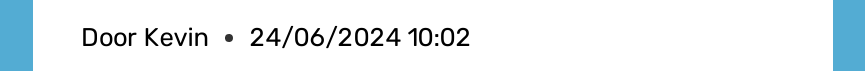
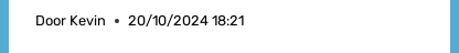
- Door Kevin 24/06/2024 10:02
+ Door Kevin 20/10/2024 18:21
